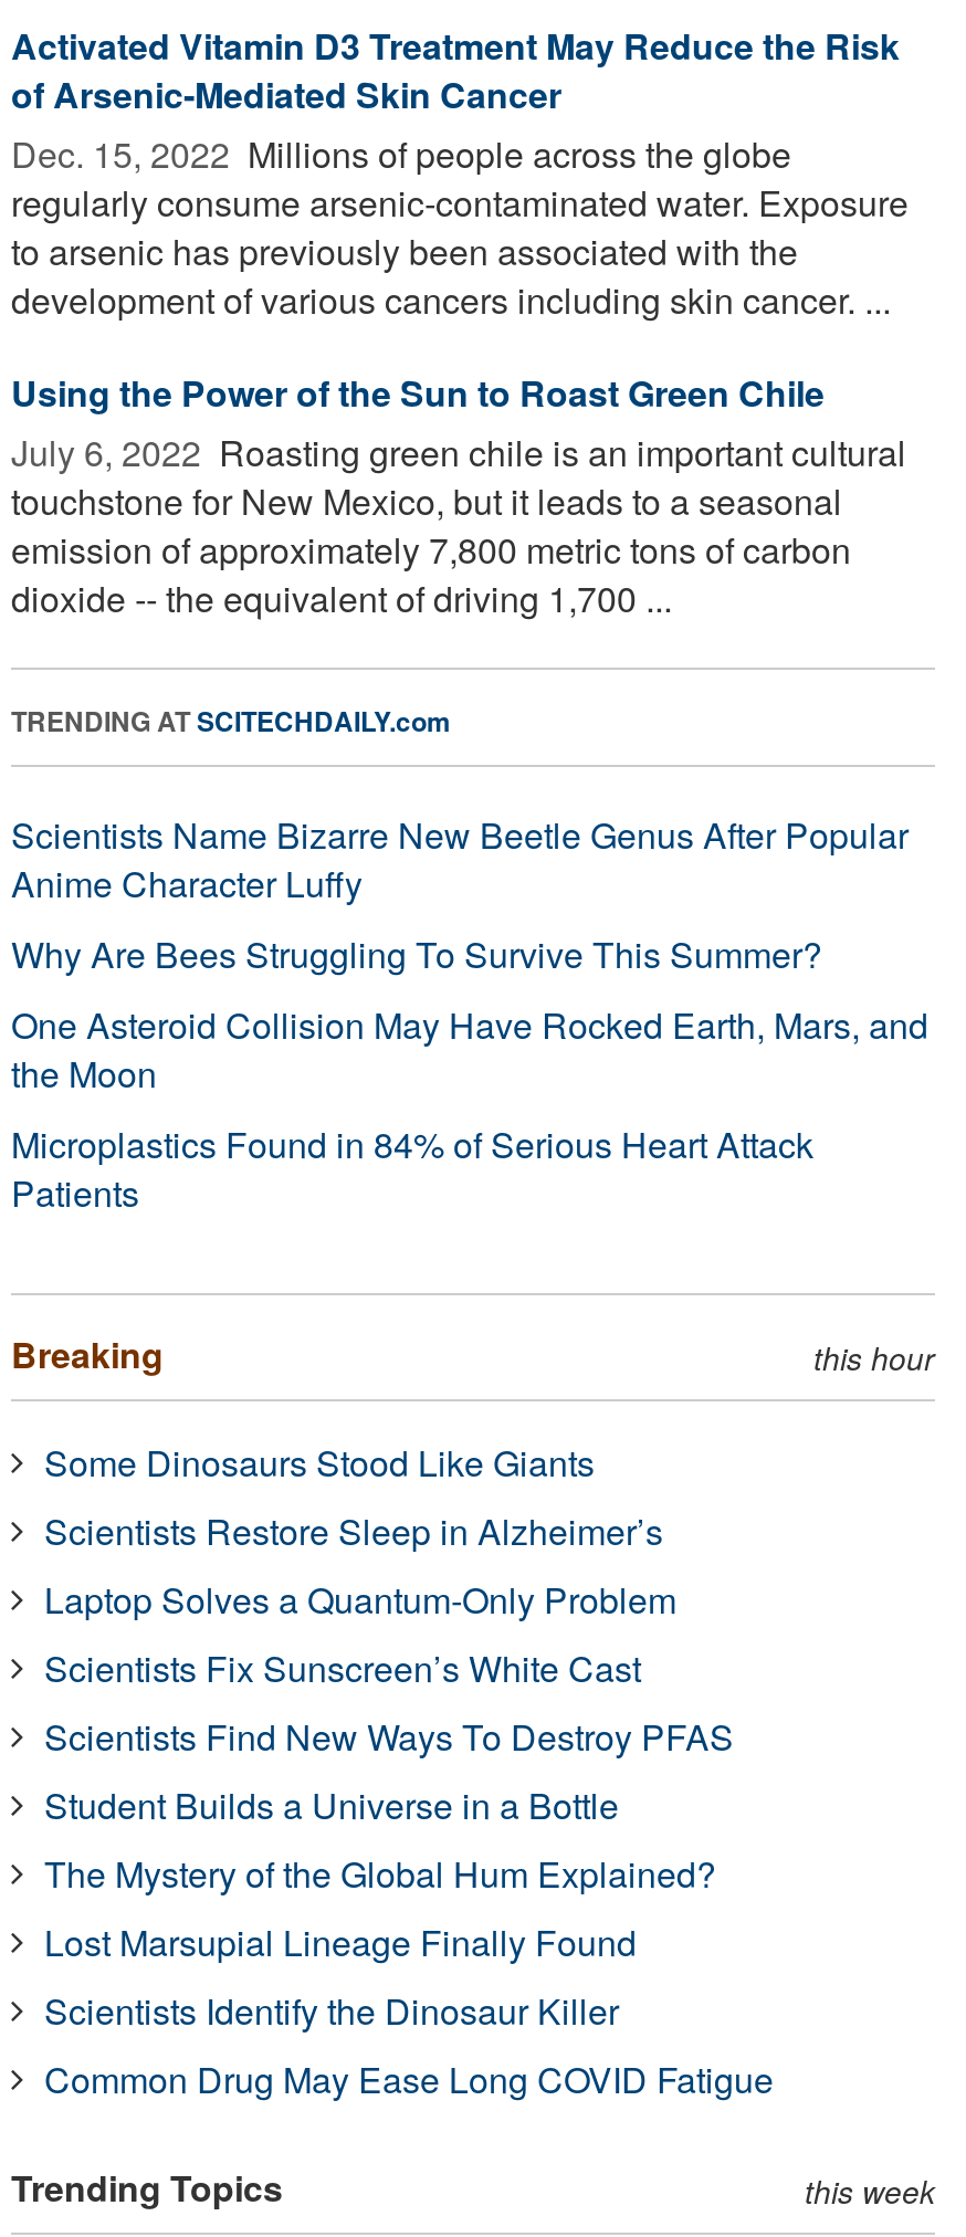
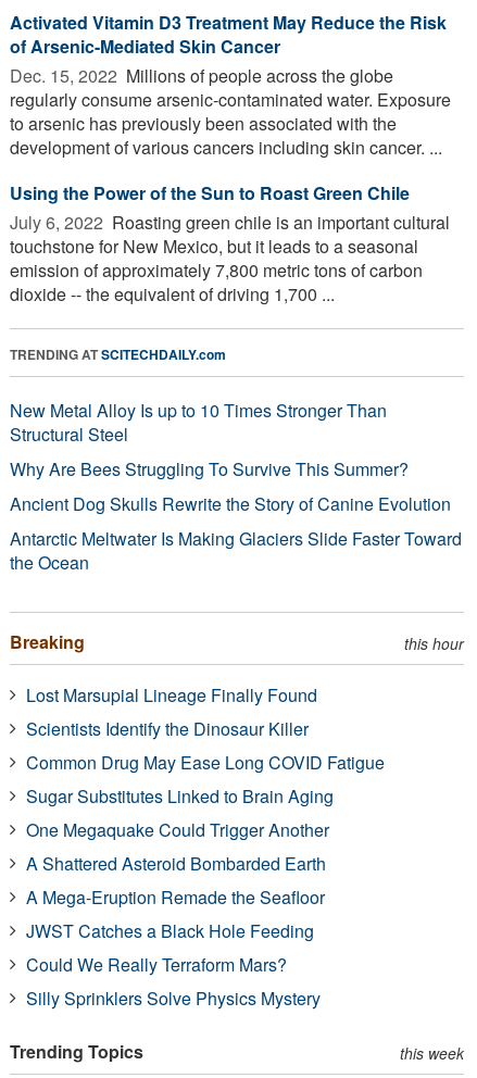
- Scientists Name Bizarre New Beetle Genus After Popular
- Anime Character Luffy
+ New Metal Alloy Is up to 10 Times Stronger Than
+ Structural Steel

- One Asteroid Collision May Have Rocked Earth, Mars, and
- the Moon
- Microplastics Found in 84% of Serious Heart Attack
- Patients
+ Ancient Dog Skulls Rewrite the Story of Canine Evolution
+ Antarctic Meltwater Is Making Glaciers Slide Faster Toward
+ the Ocean

- Some Dinosaurs Stood Like Giants
- Scientists Restore Sleep in Alzheimer’s
- Laptop Solves a Quantum-Only Problem
- Scientists Fix Sunscreen’s White Cast
- Scientists Find New Ways To Destroy PFAS
- Student Builds a Universe in a Bottle
- The Mystery of the Global Hum Explained?

moved up: Lost Marsupial Lineage Finally Found | Scientists Identify the Dinosaur Killer | Common Drug May Ease Long COVID Fatigue

+ Sugar Substitutes Linked to Brain Aging
+ One Megaquake Could Trigger Another
+ A Shattered Asteroid Bombarded Earth
+ A Mega-Eruption Remade the Seafloor
+ JWST Catches a Black Hole Feeding
+ Could We Really Terraform Mars?
+ Silly Sprinklers Solve Physics Mystery
